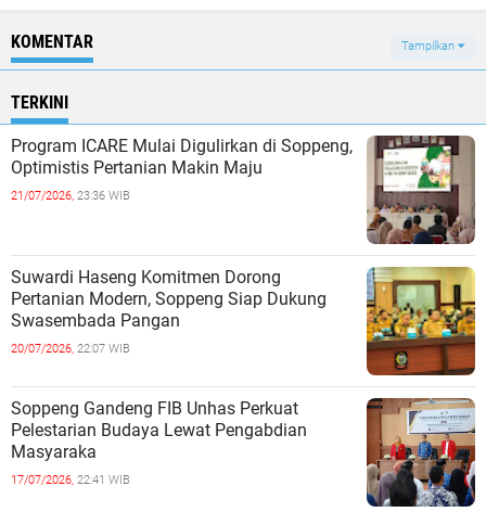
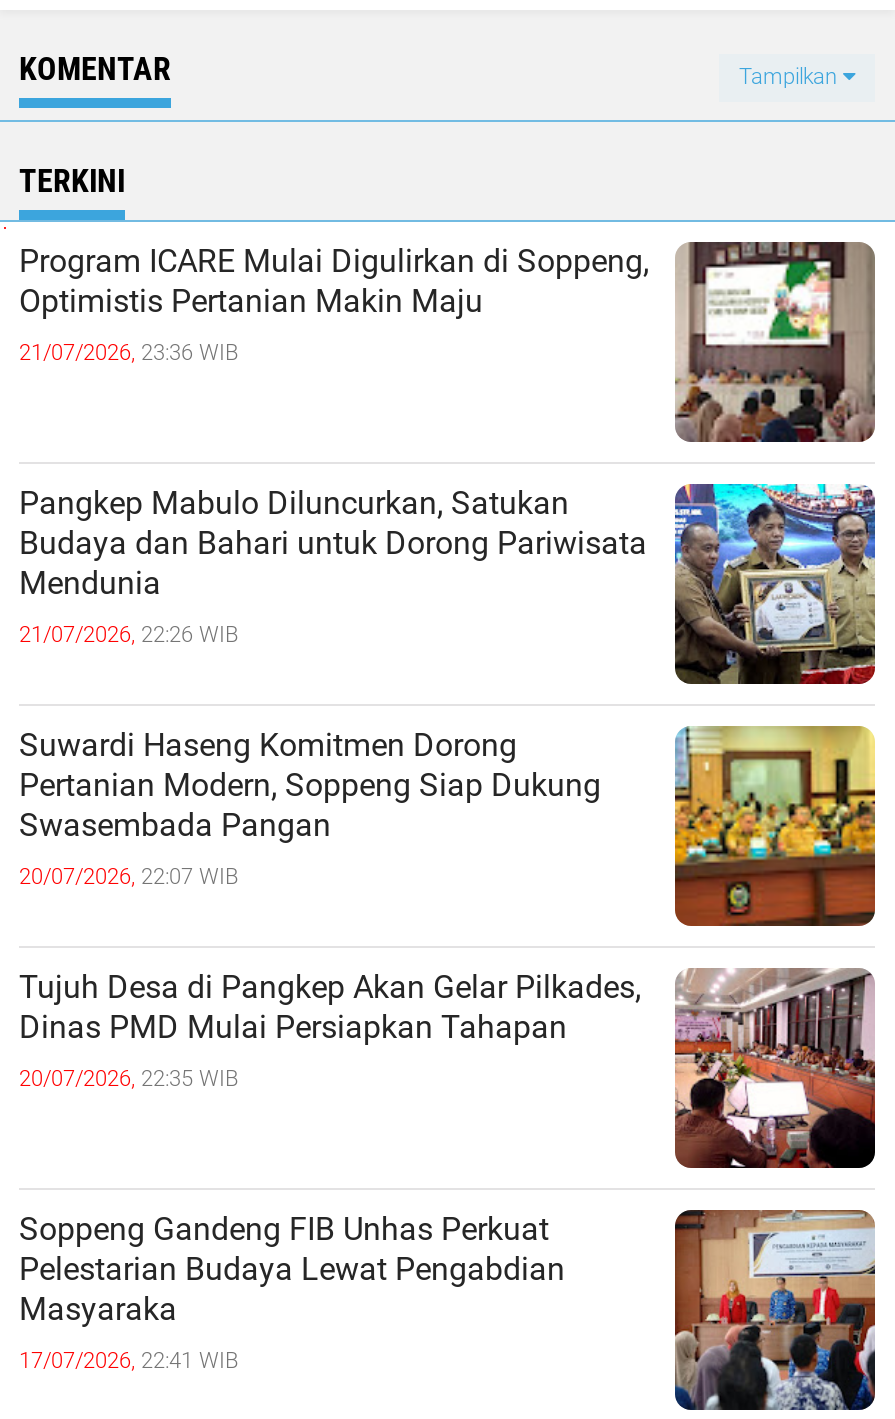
+ [image]
+ Pangkep Mabulo Diluncurkan, Satukan
+ Budaya dan Bahari untuk Dorong Pariwisata
+ Mendunia
+ 21/07/2026, 22:26 WIB

+ [image]
+ Tujuh Desa di Pangkep Akan Gelar Pilkades,
+ Dinas PMD Mulai Persiapkan Tahapan
+ 20/07/2026, 22:35 WIB
